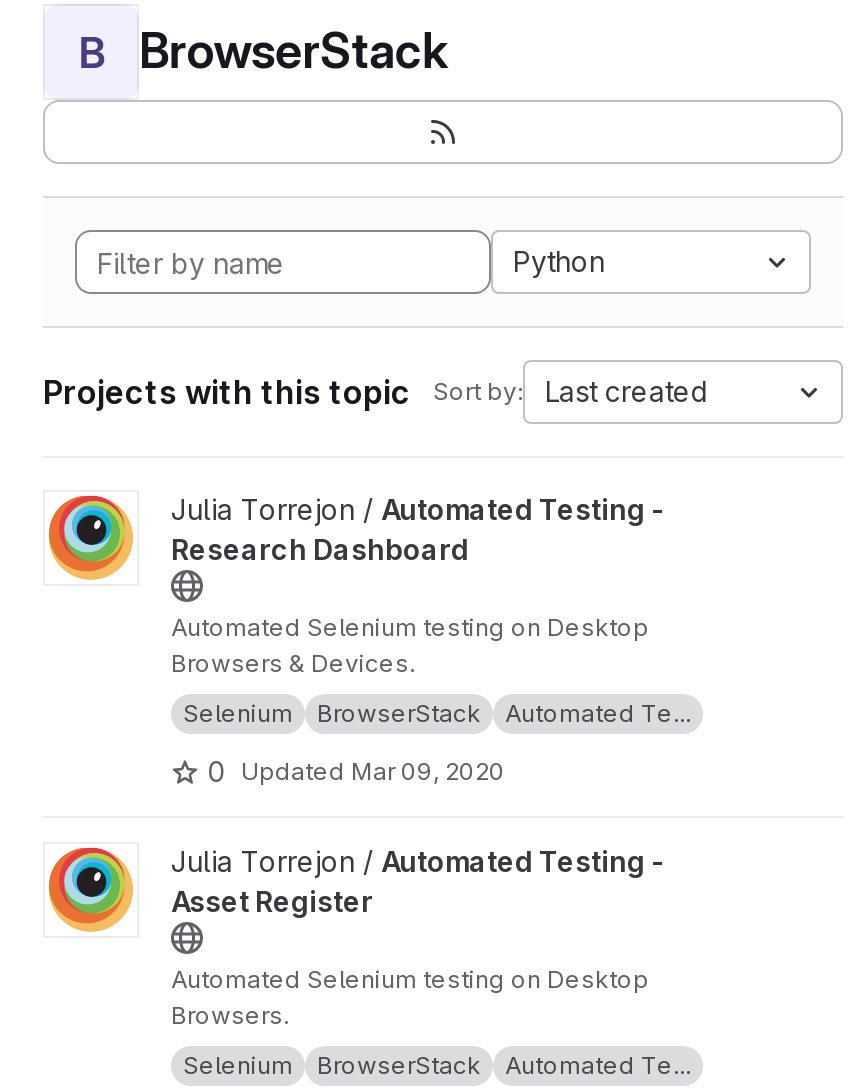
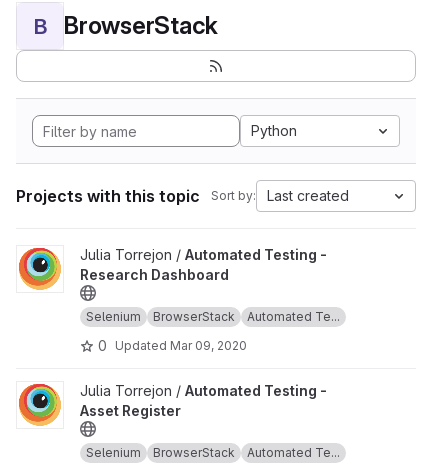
- Automated Selenium testing on Desktop
- Browsers & Devices.

- Automated Selenium testing on Desktop
- Browsers.
